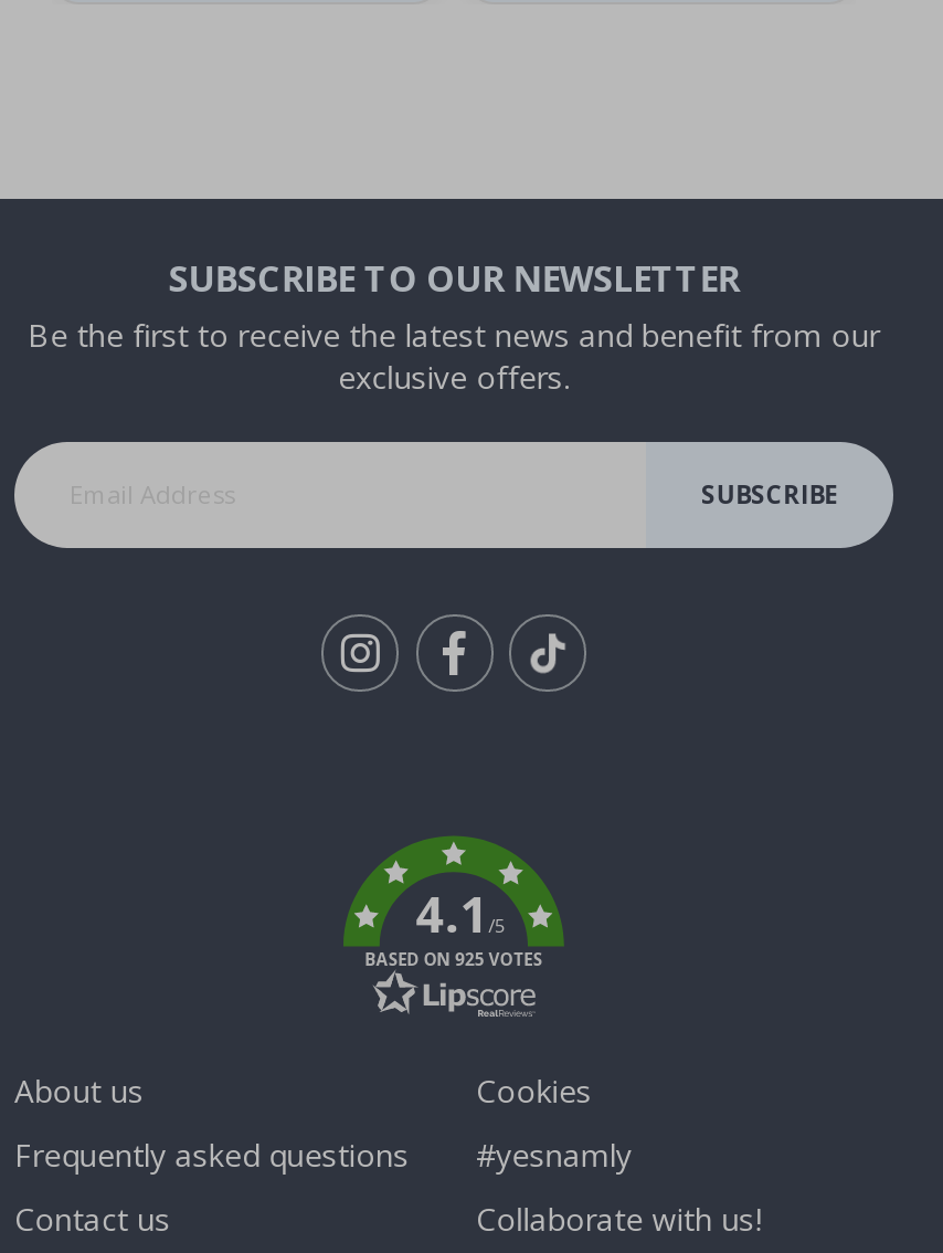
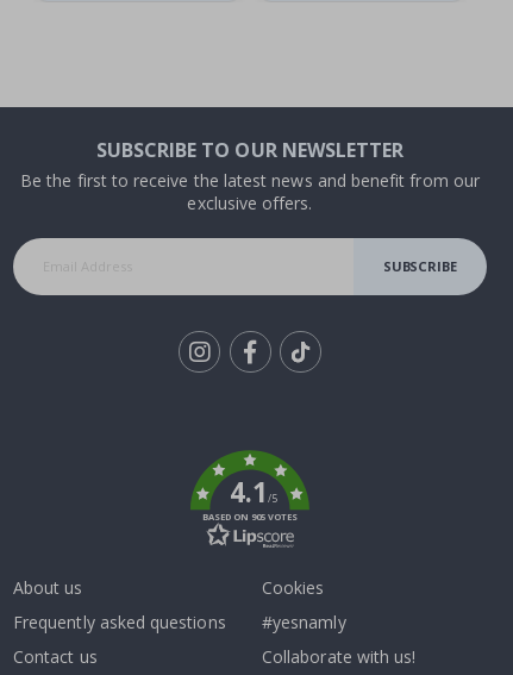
- BASED ON 925 VOTES
+ BASED ON 905 VOTES
